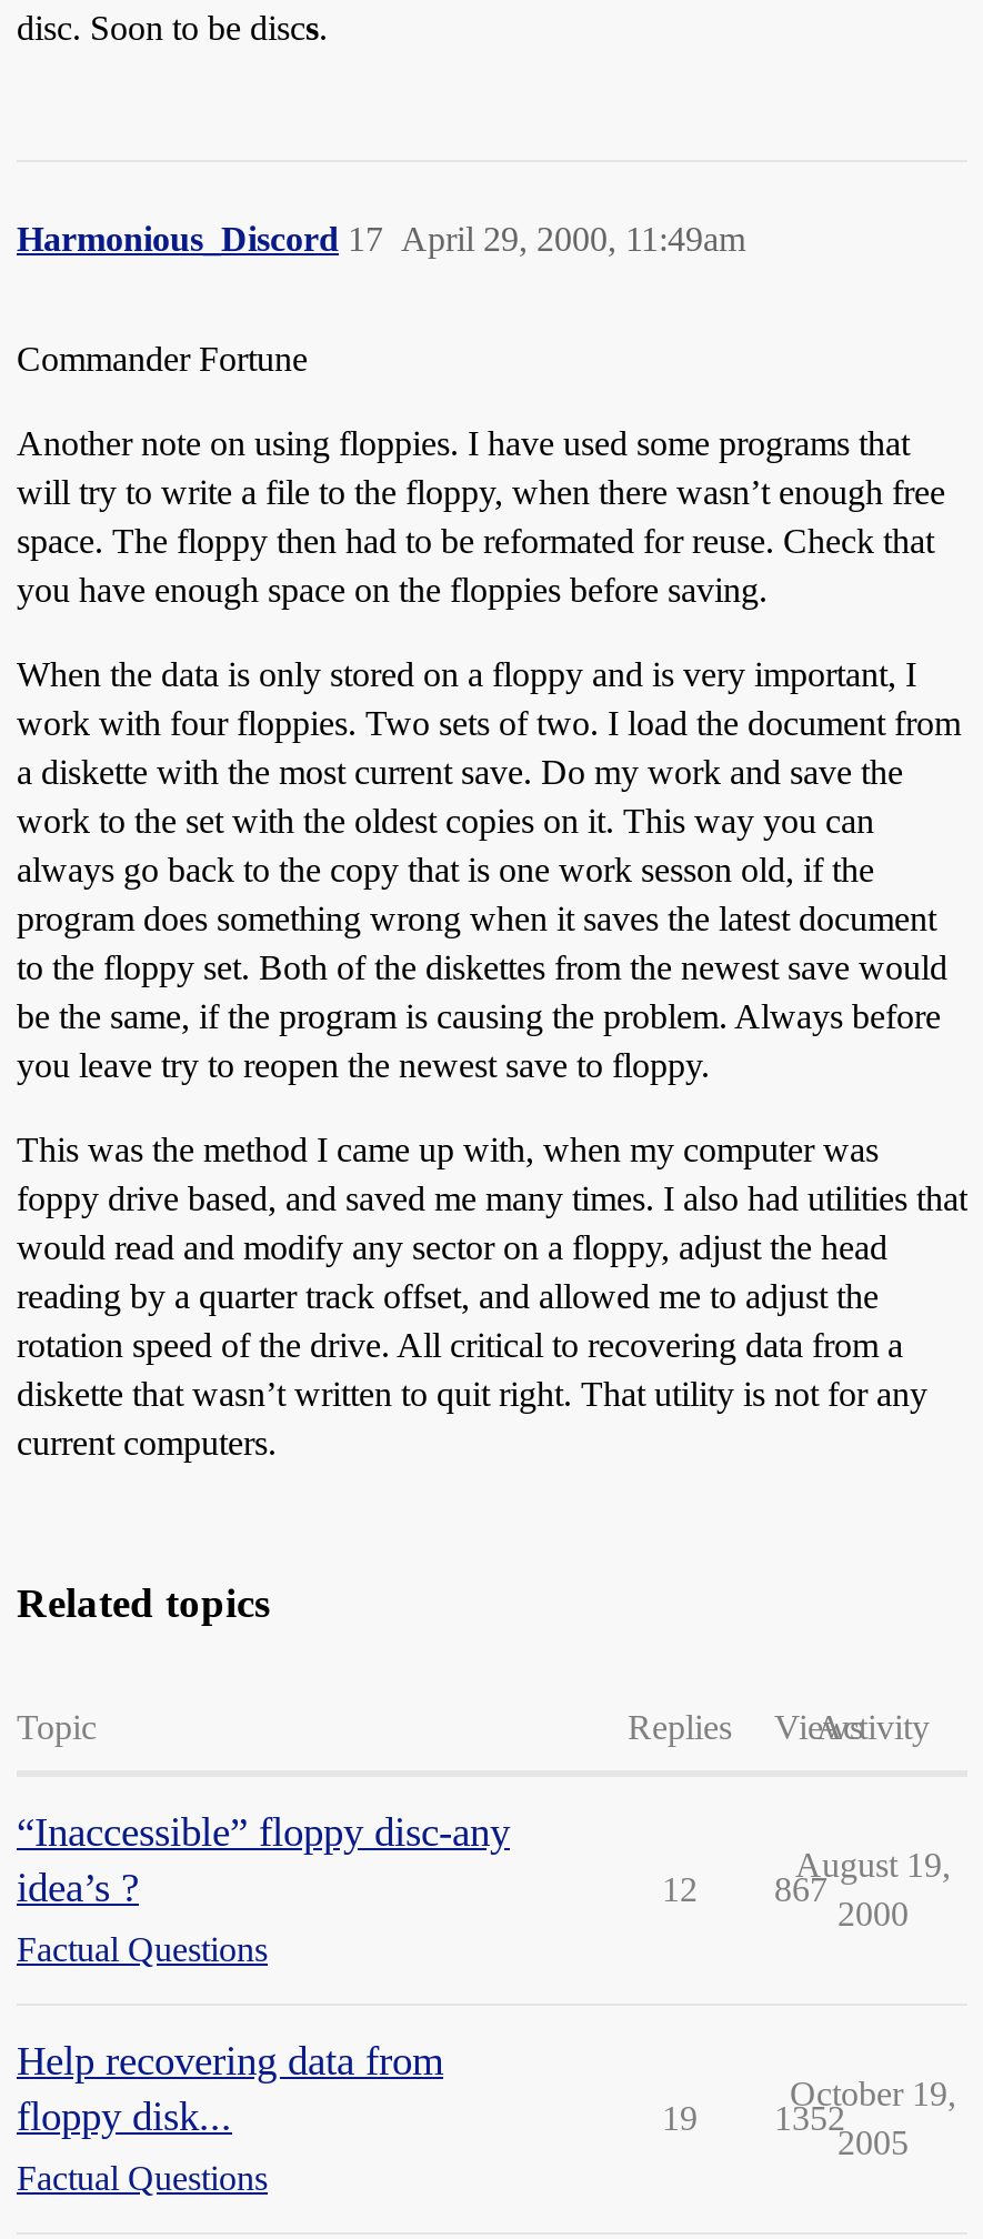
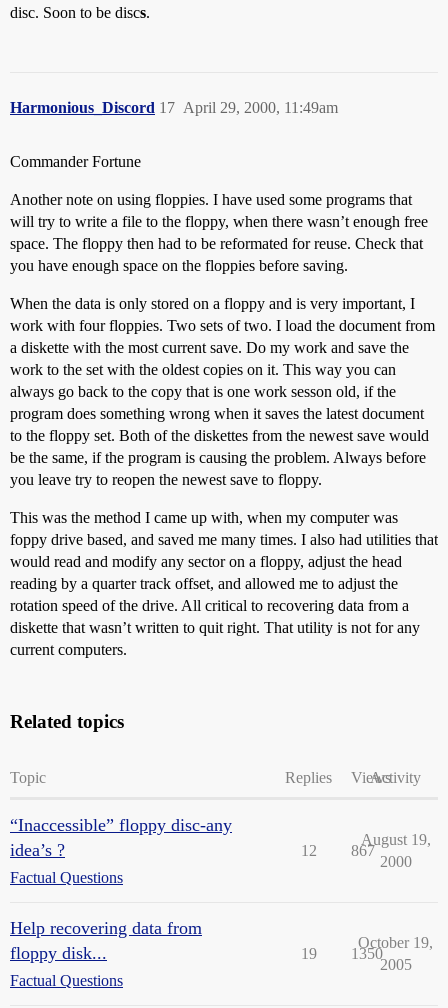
- 1352
+ 1350
